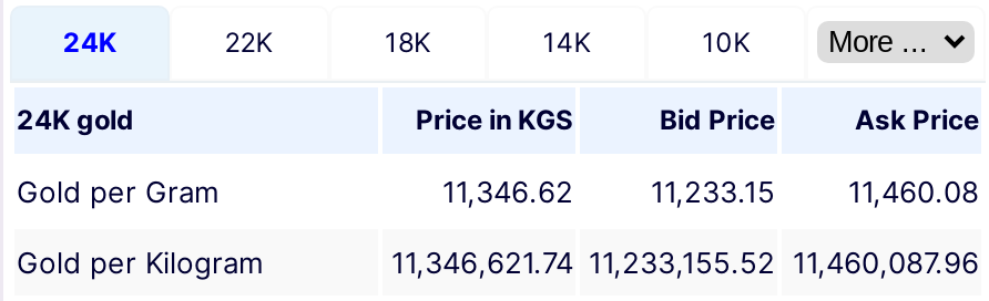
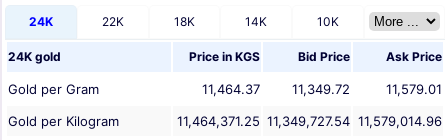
- 11,346.62
+ 11,464.37

- 11,233.15
+ 11,349.72

- 11,460.08
+ 11,579.01

- 11,346,621.74 11,233,155.52 11,460,087.96
+ 11,464,371.25 11,349,727.54 11,579,014.96
